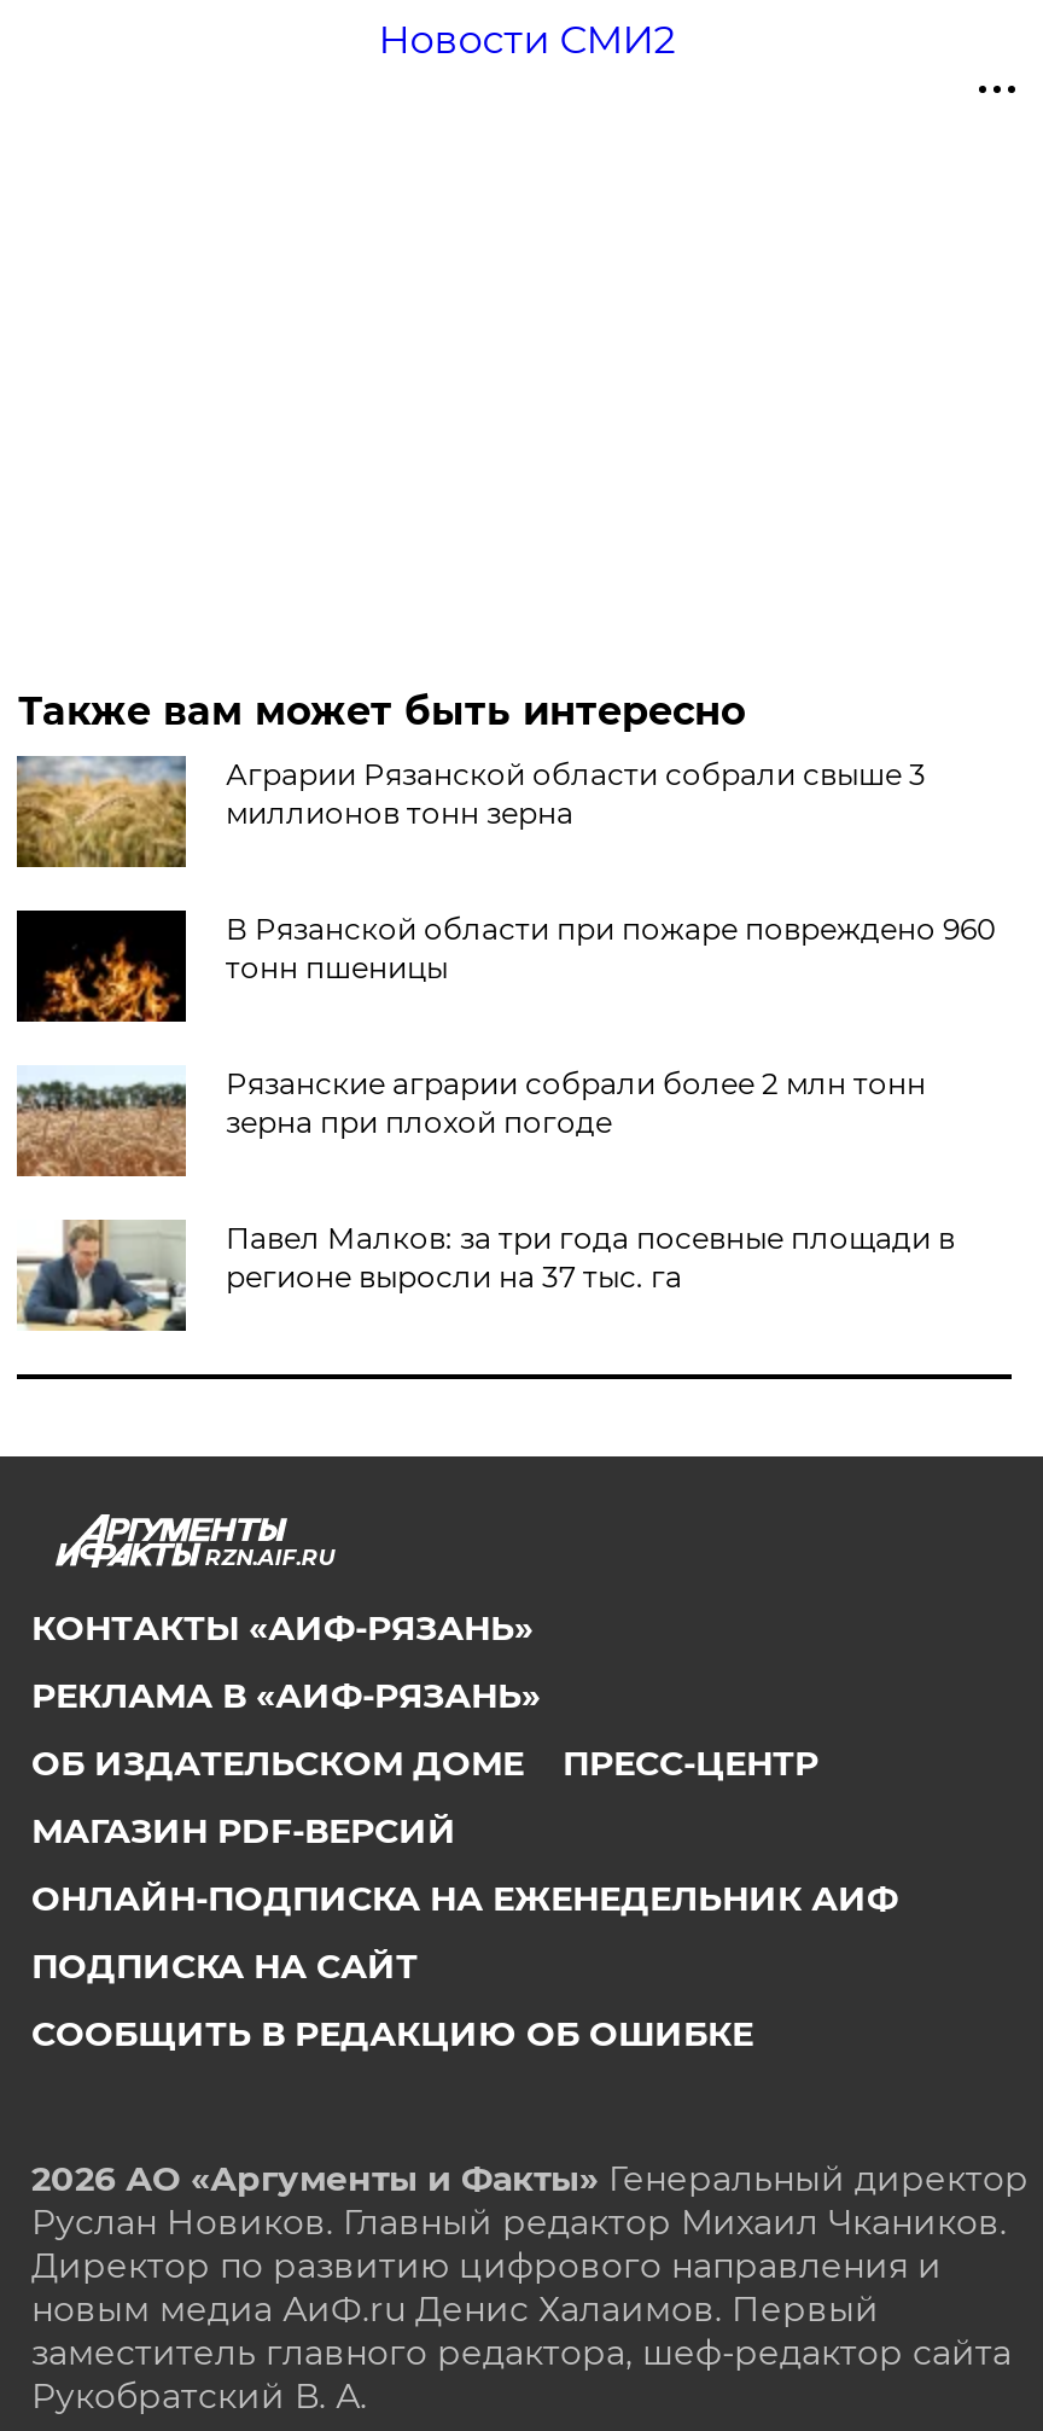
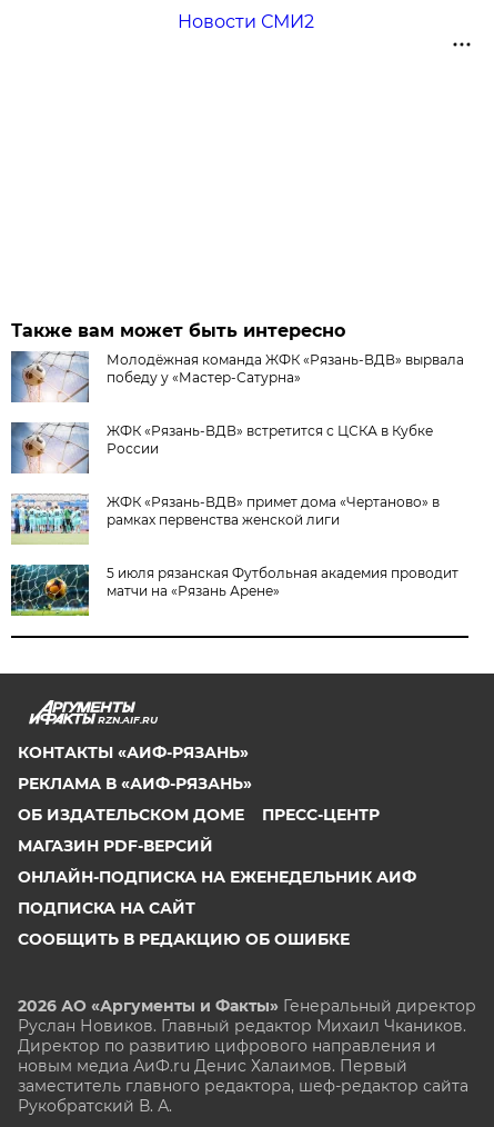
- [image]
- Аграрии Рязанской области собрали свыше 3
- миллионов тонн зерна
+ [image]
+ Молодёжная команда ЖФК «Рязань-ВДВ» вырвала
+ победу у «Мастер-Сатурна»

- [image]
- В Рязанской области при пожаре повреждено 960
- тонн пшеницы
+ [image]
+ ЖФК «Рязань-ВДВ» встретится с ЦСКА в Кубке
+ России

- [image]
- Рязанские аграрии собрали более 2 млн тонн
- зерна при плохой погоде
+ [image]
+ ЖФК «Рязань-ВДВ» примет дома «Чертаново» в
+ рамках первенства женской лиги

- [image]
- Павел Малков: за три года посевные площади в
- регионе выросли на 37 тыс. га
+ [image]
+ 5 июля рязанская Футбольная академия проводит
+ матчи на «Рязань Арене»
